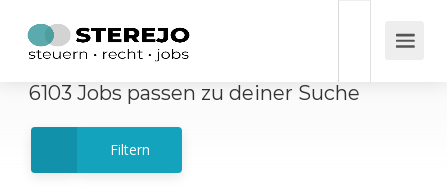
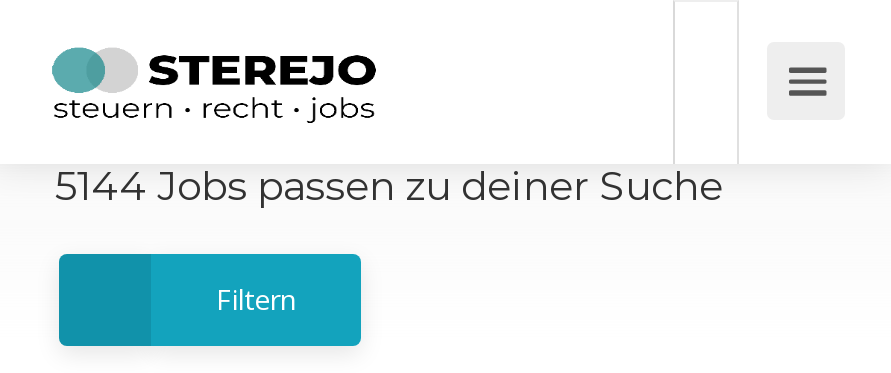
- 6103 Jobs passen zu deiner Suche
+ 5144 Jobs passen zu deiner Suche
